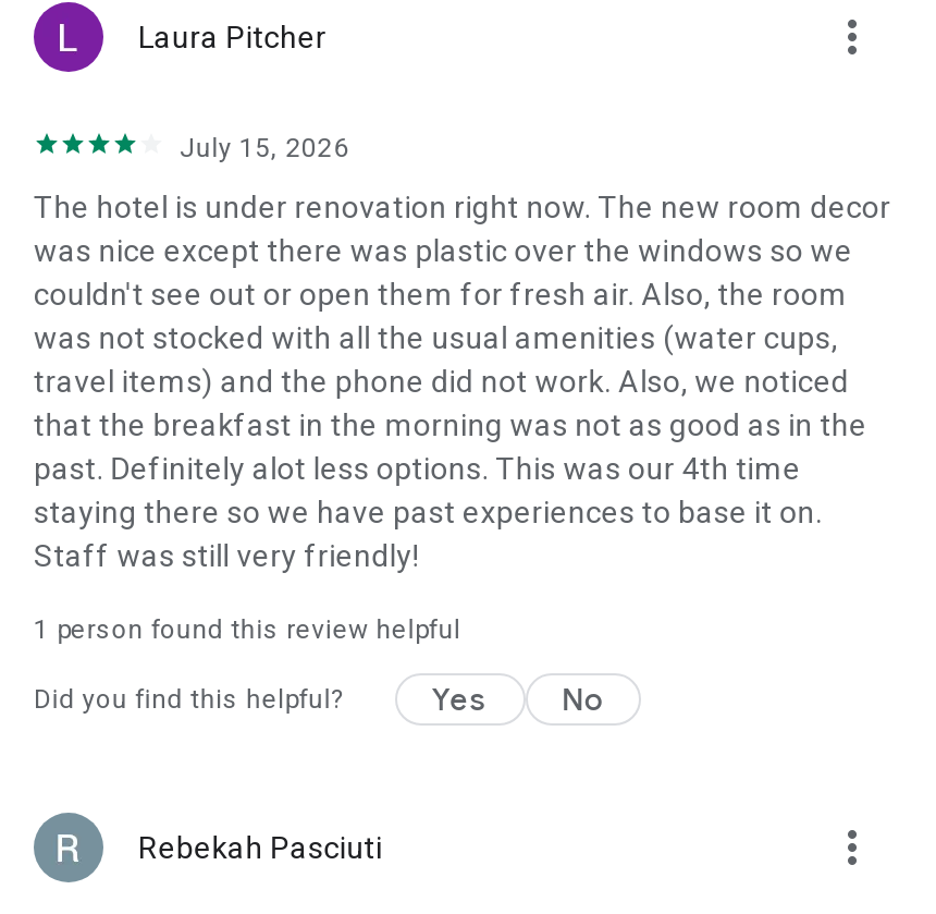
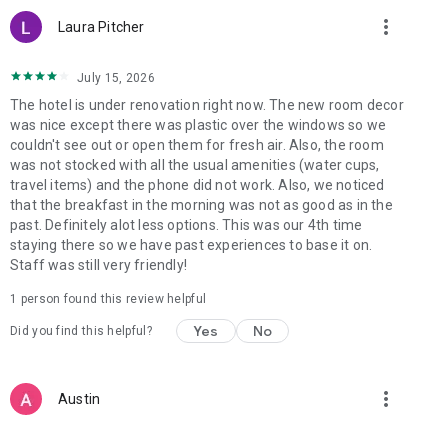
- [image]
- Rebekah Pasciuti
+ [image]
+ Austin
